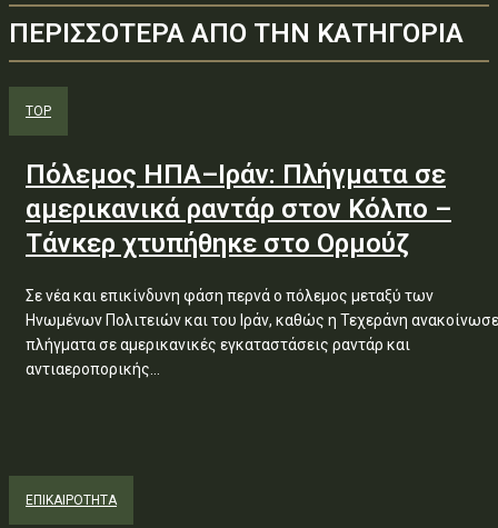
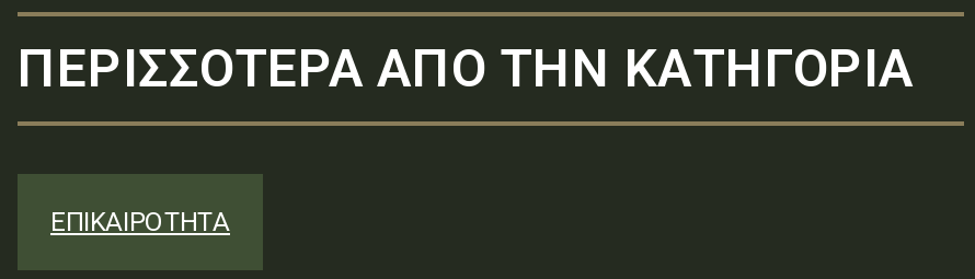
- TOP
- Πόλεμος ΗΠΑ–Ιράν: Πλήγματα σε
- αμερικανικά ραντάρ στον Κόλπο –
- Τάνκερ χτυπήθηκε στο Ορμούζ
- Σε νέα και επικίνδυνη φάση περνά ο πόλεμος μεταξύ των
- Ηνωμένων Πολιτειών και του Ιράν, καθώς η Τεχεράνη ανακοίνωσε
- πλήγματα σε αμερικανικές εγκαταστάσεις ραντάρ και
- αντιαεροπορικής...
